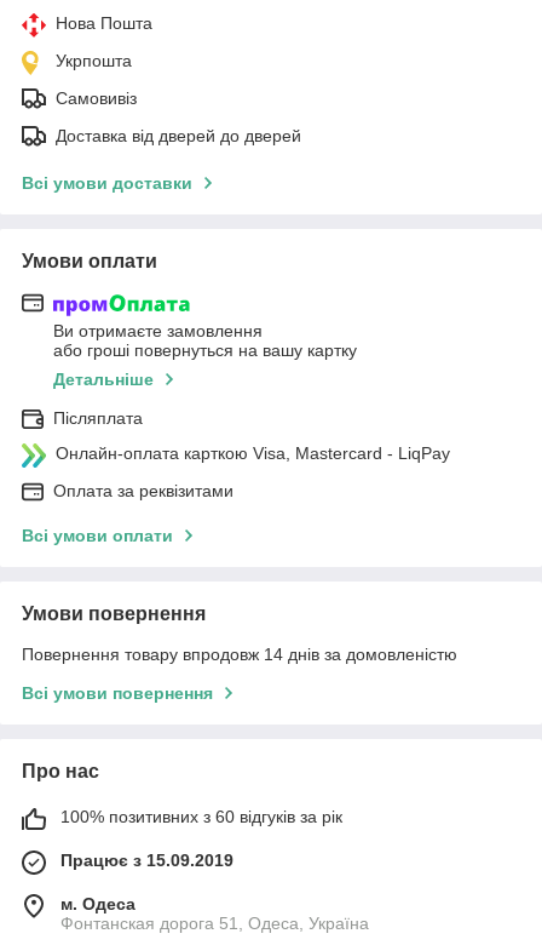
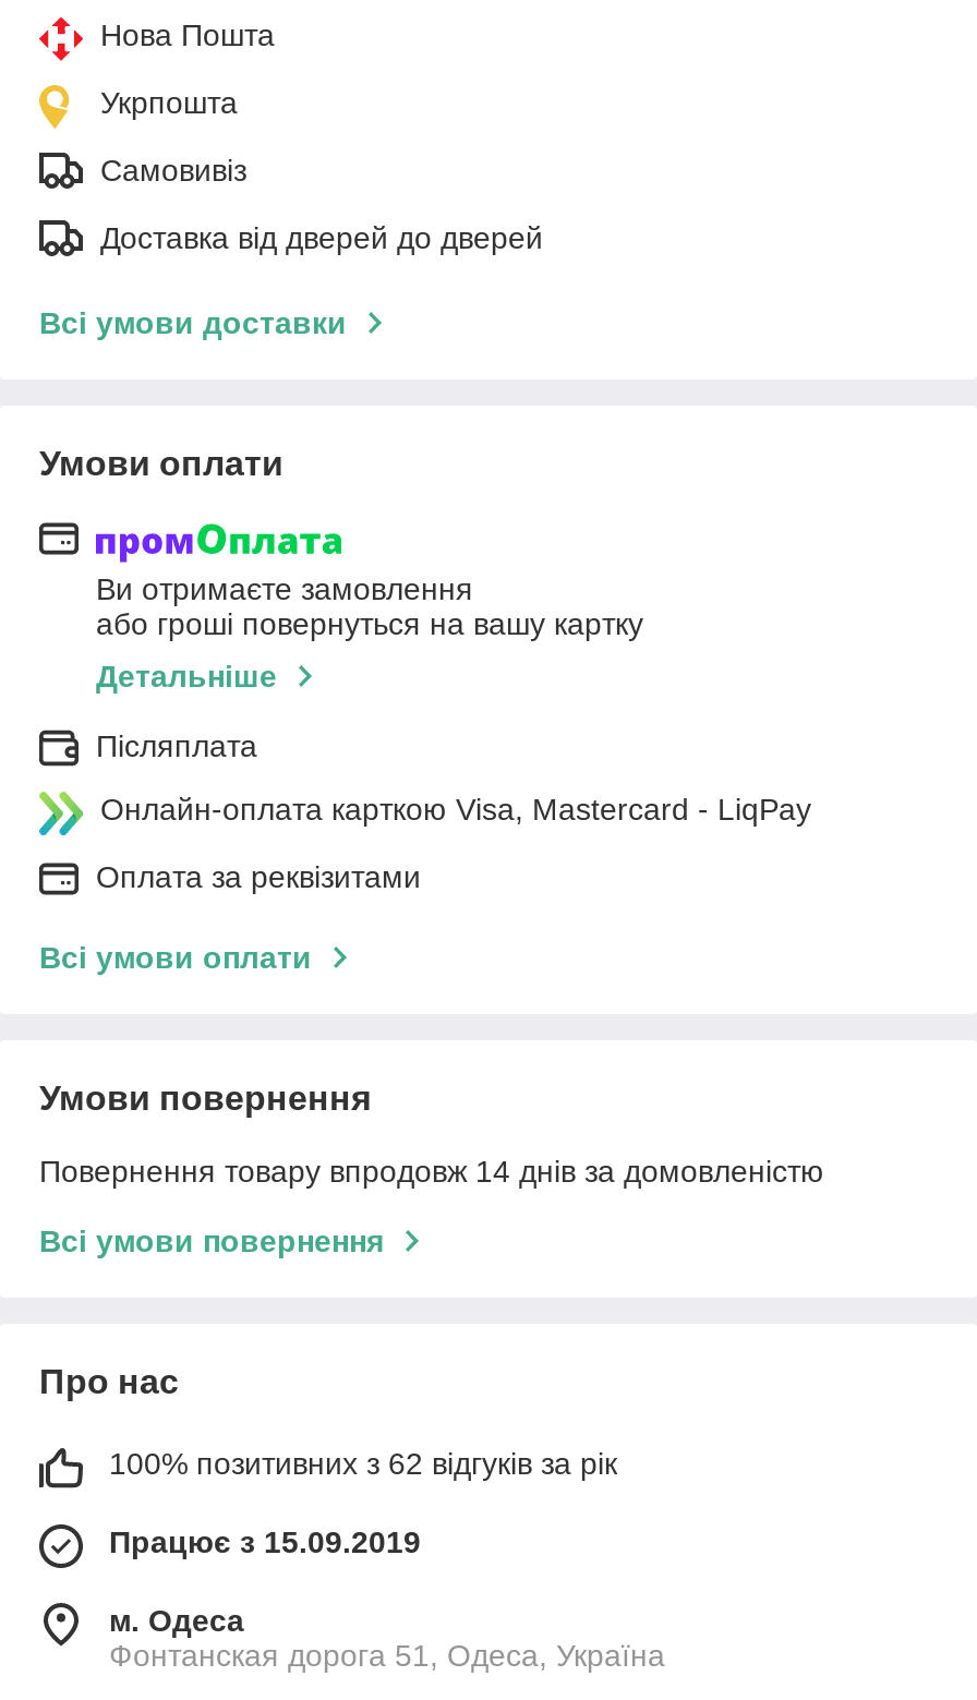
- 100% позитивних з 60 відгуків за рік
+ 100% позитивних з 62 відгуків за рік
